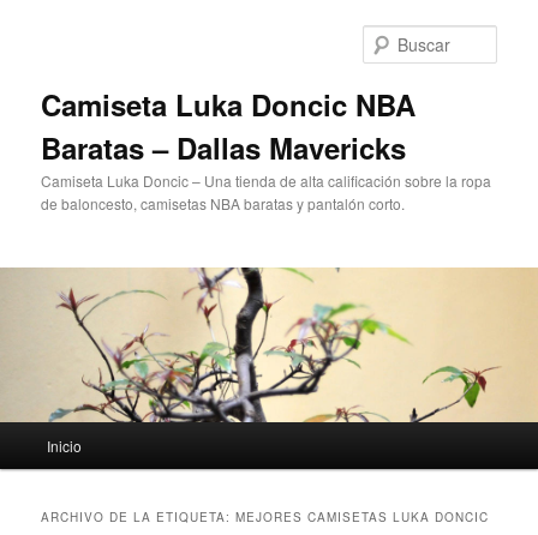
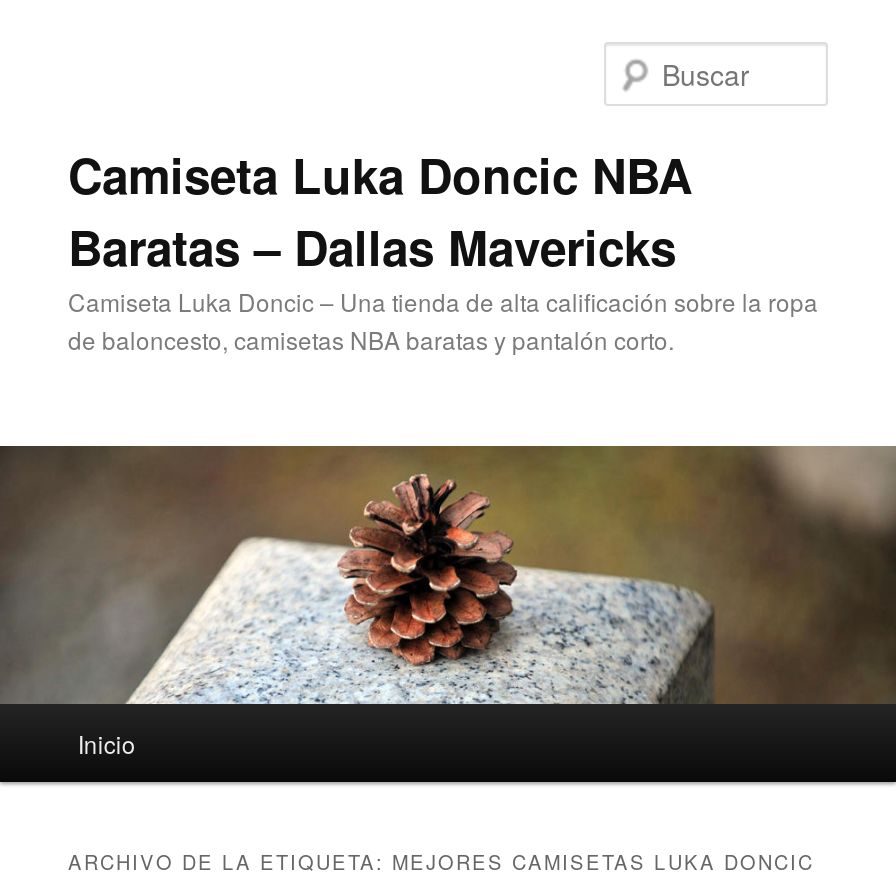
- [image]
+ [image]
